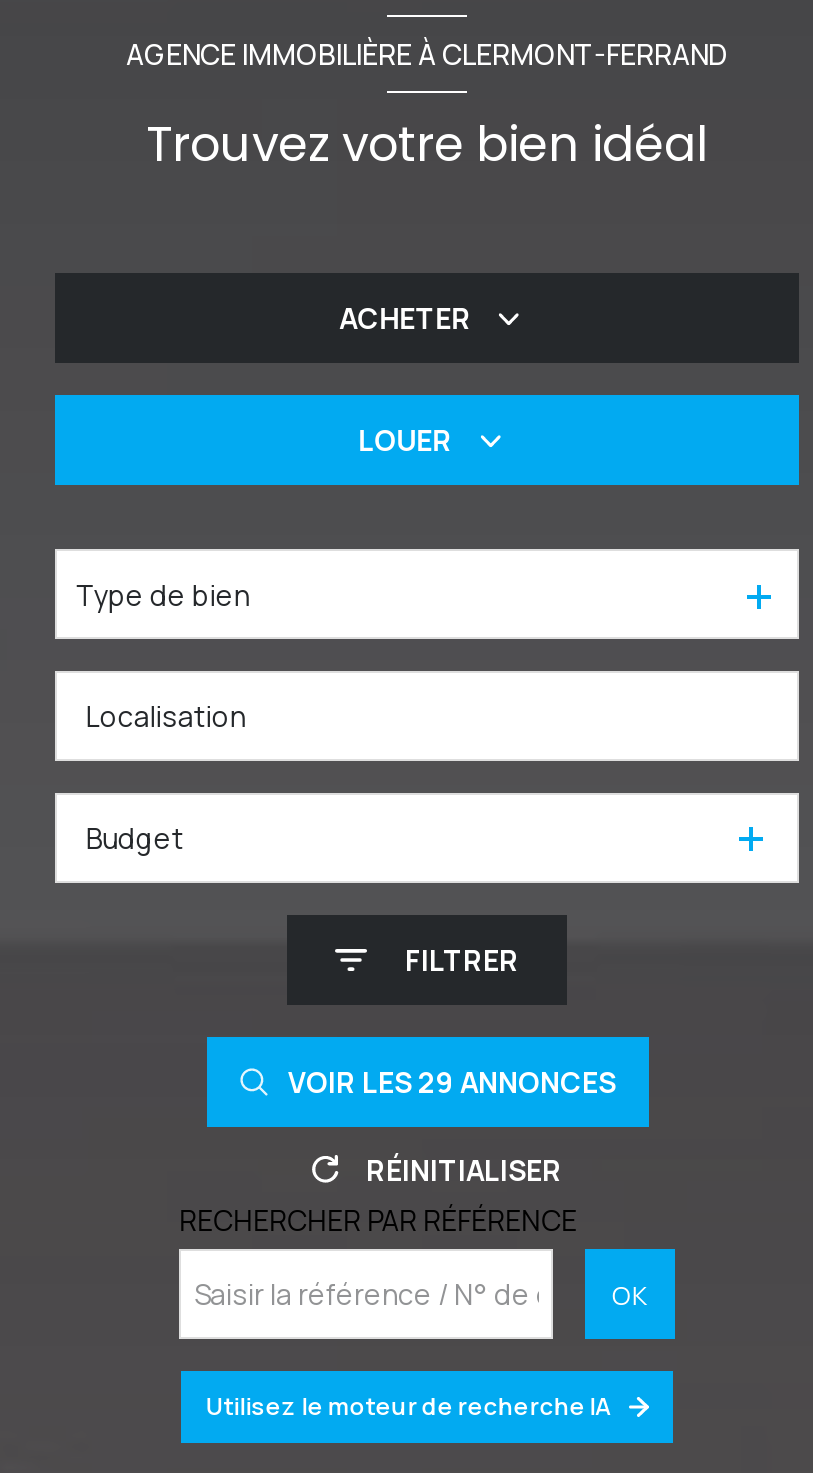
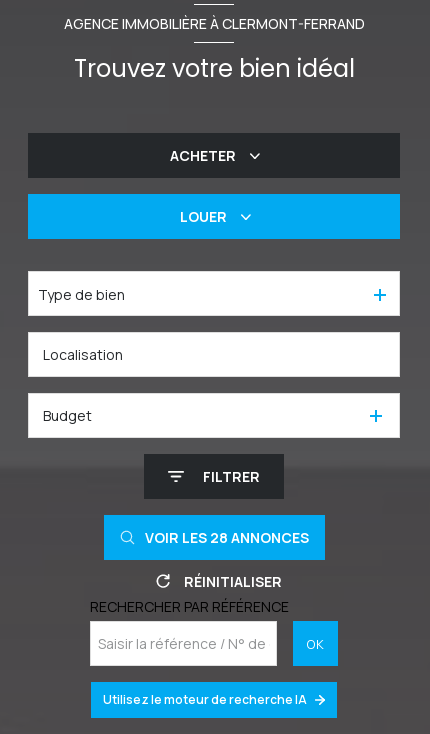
- VOIR LES 29 ANNONCES
+ VOIR LES 28 ANNONCES
